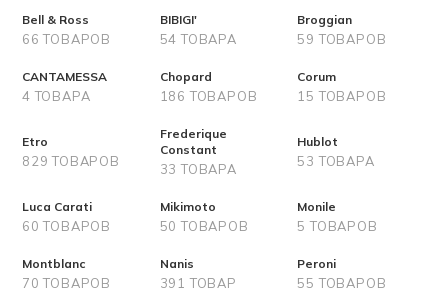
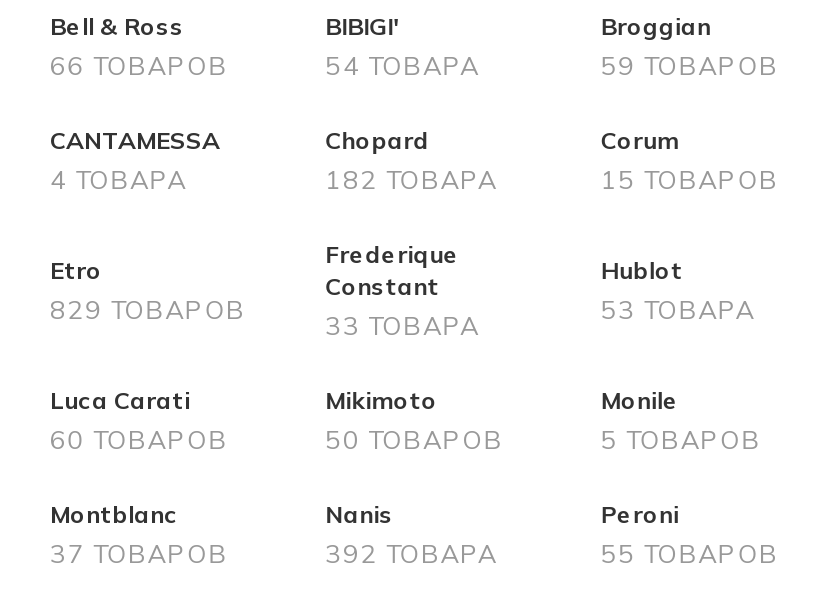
- 186 ТОВАРОВ
+ 182 ТОВАРА

- 70 ТОВАРОВ
+ 37 ТОВАРОВ

- 391 ТОВАР
+ 392 ТОВАРА
